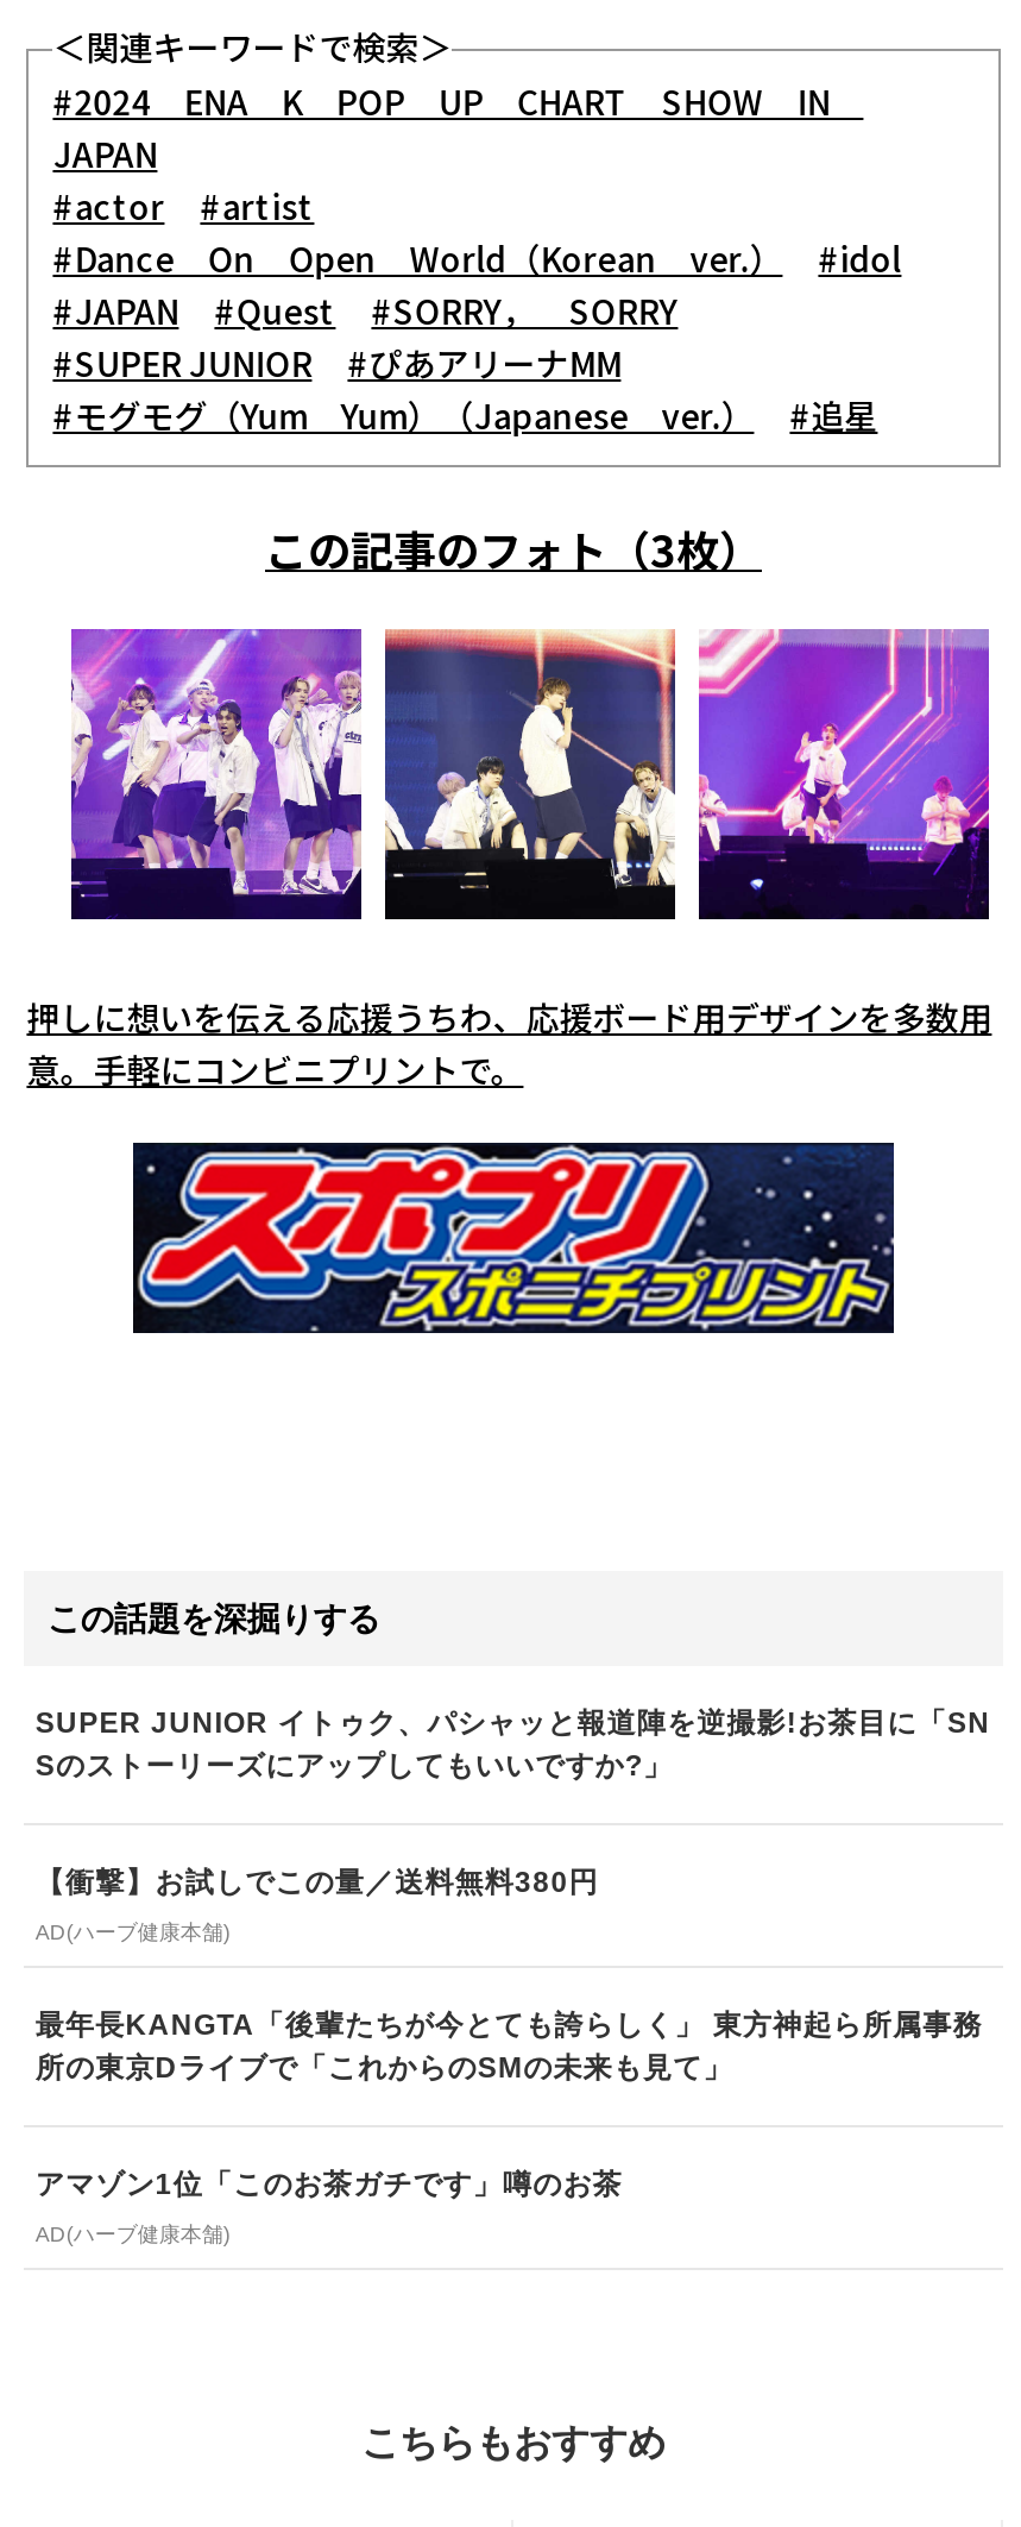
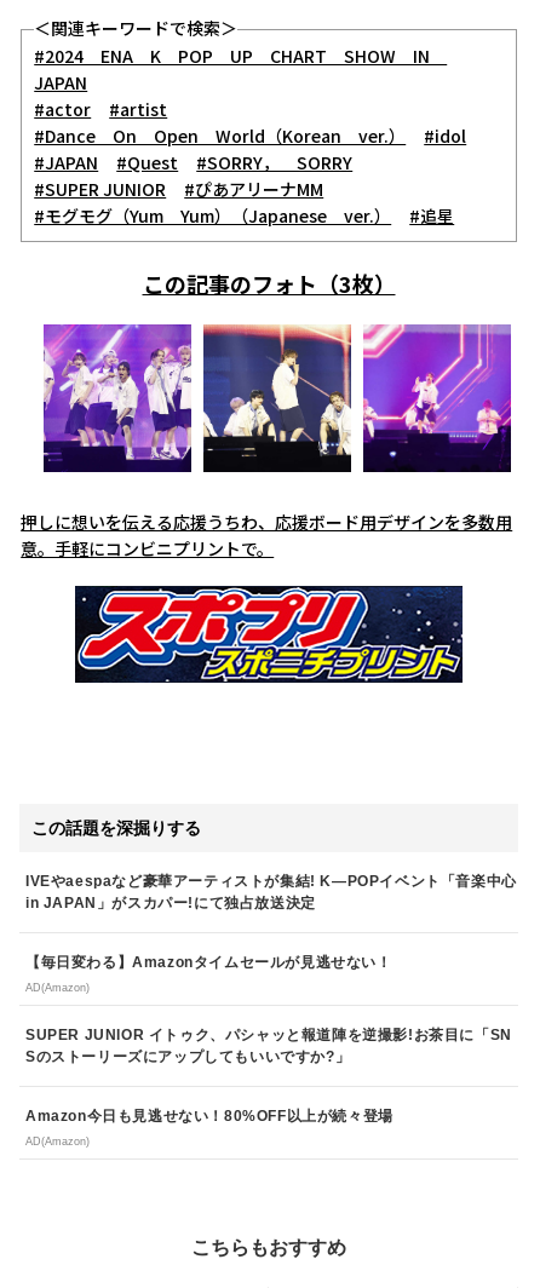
+ IVEやaespaなど豪華アーティストが集結! K―POPイベント「音楽中心
+ in JAPAN」がスカパー!にて独占放送決定
+ 【毎日変わる】Amazonタイムセールが見逃せない！
+ AD(Amazon)

moved down: SUPER JUNIOR イトゥク、パシャッと報道陣を逆撮影!お茶目に「SN | Sのストーリーズにアップしてもいいですか?」

- 【衝撃】お試しでこの量／送料無料380円
- AD(ハーブ健康本舗)
- 最年長KANGTA「後輩たちが今とても誇らしく」 東方神起ら所属事務
- 所の東京Dライブで「これからのSMの未来も見て」
- アマゾン1位「このお茶ガチです」噂のお茶
- AD(ハーブ健康本舗)
+ Amazon今日も見逃せない！80%OFF以上が続々登場
+ AD(Amazon)
